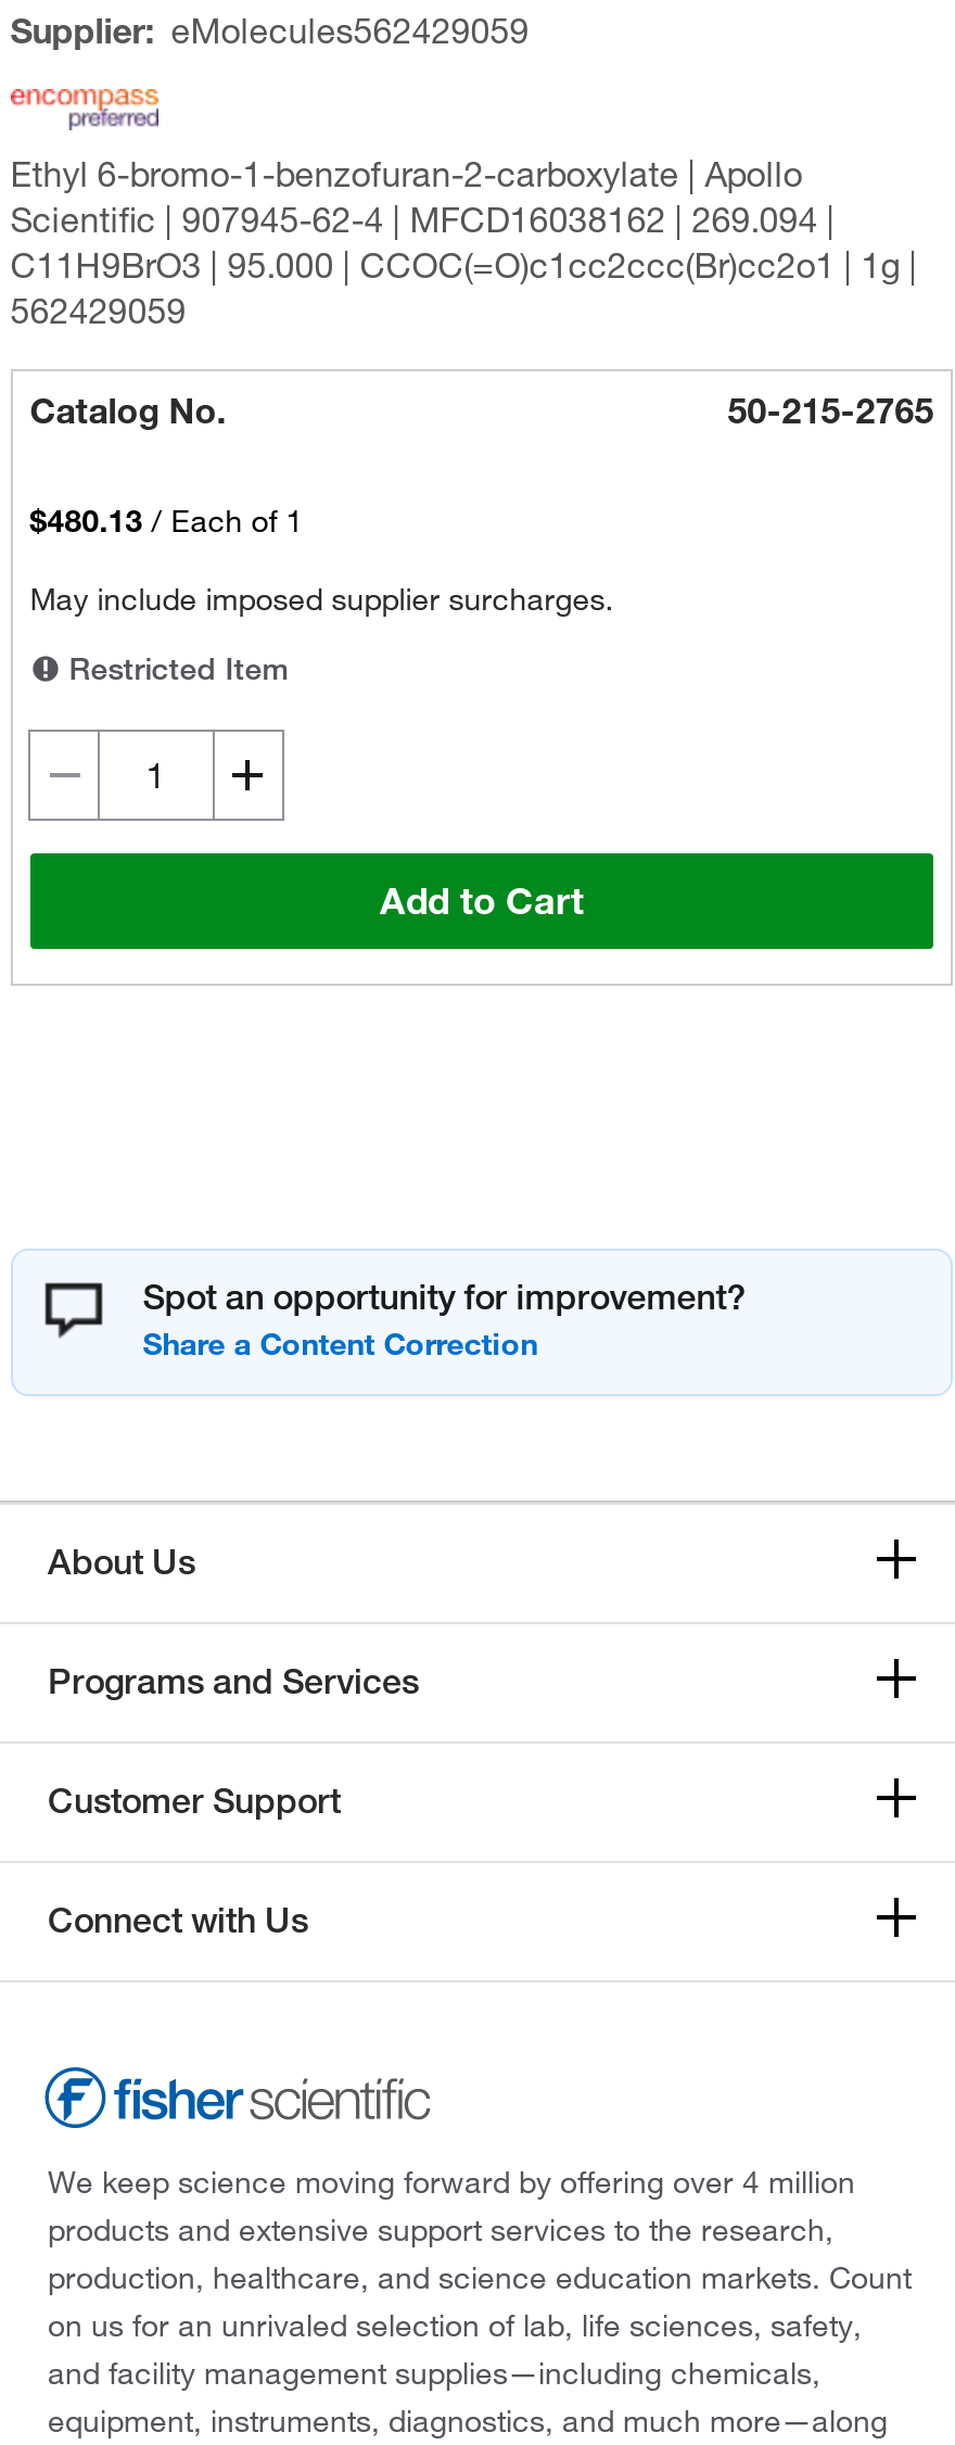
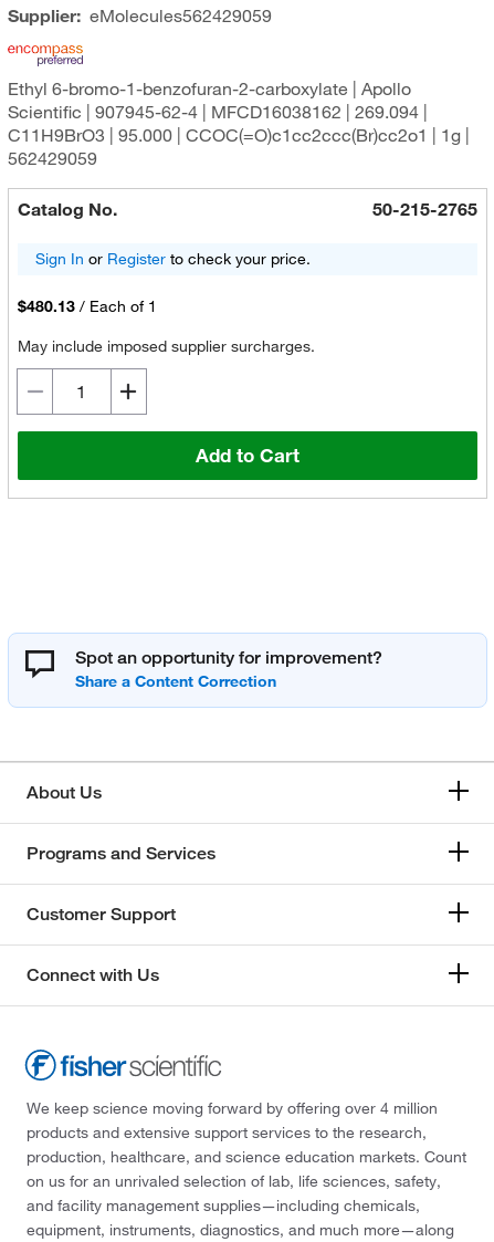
+ Sign In or Register to check your price.

moved down: $480.13 / Each of 1 | May include imposed supplier surcharges.

- Restricted Item
